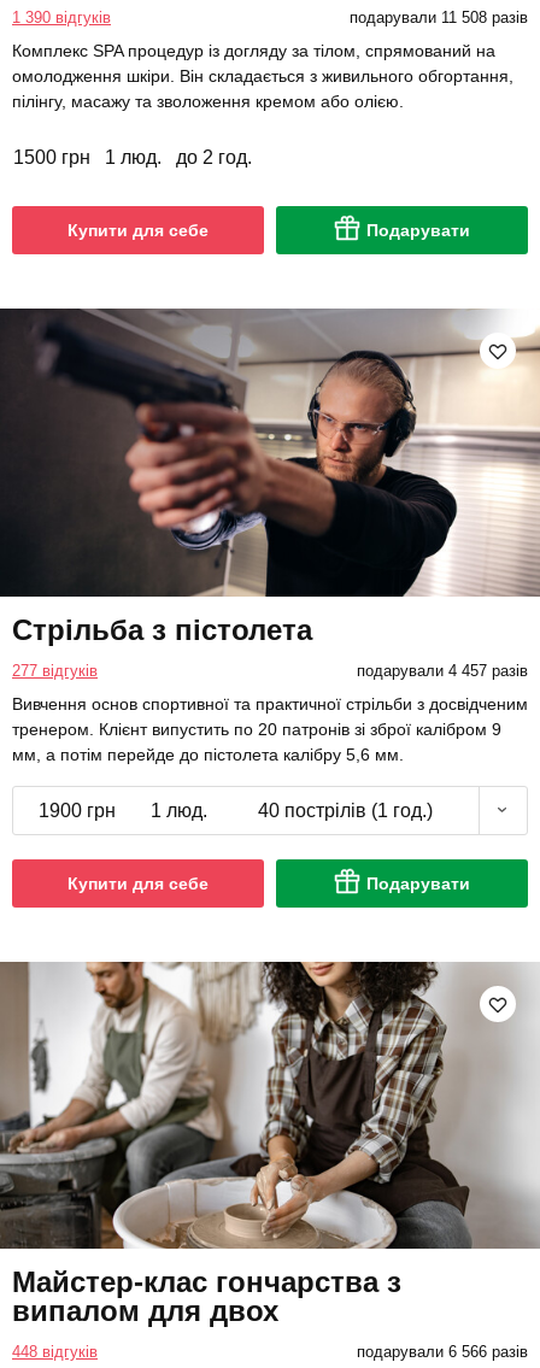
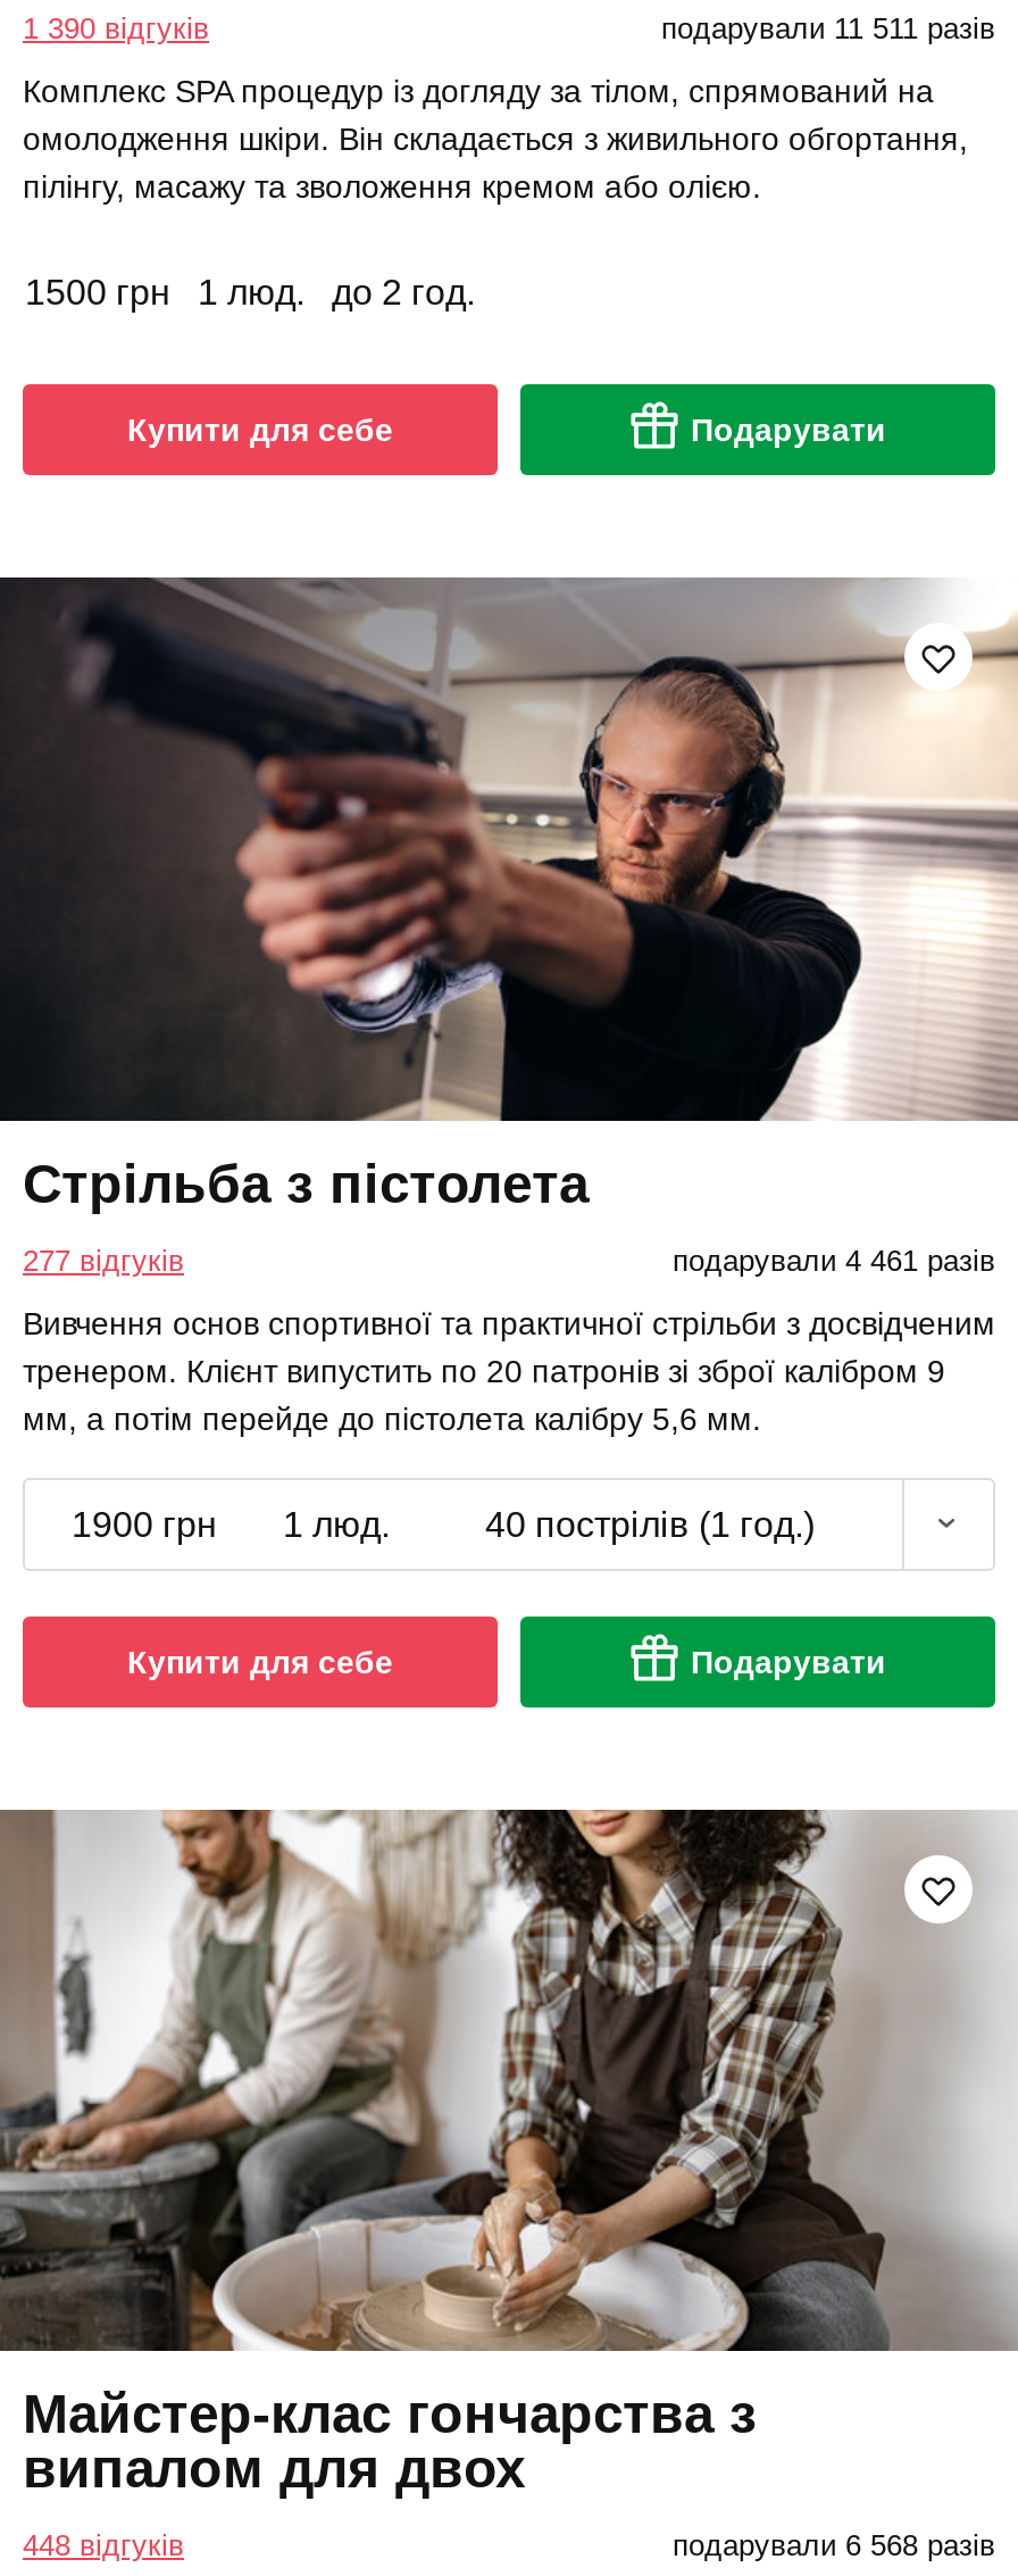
- подарували 11 508 разів
+ подарували 11 511 разів

- подарували 4 457 разів
+ подарували 4 461 разів

- подарували 6 566 разів
+ подарували 6 568 разів
